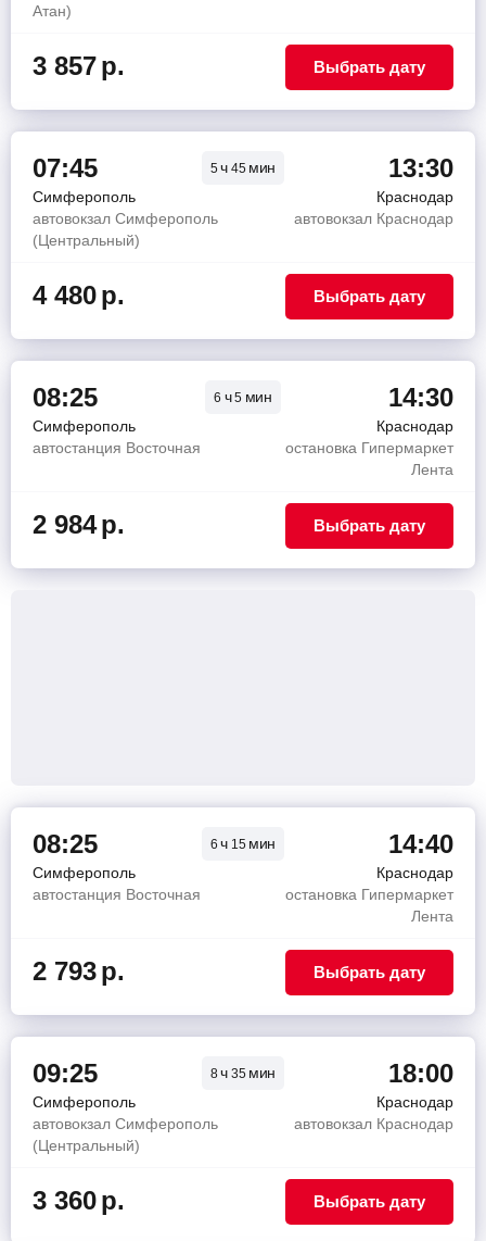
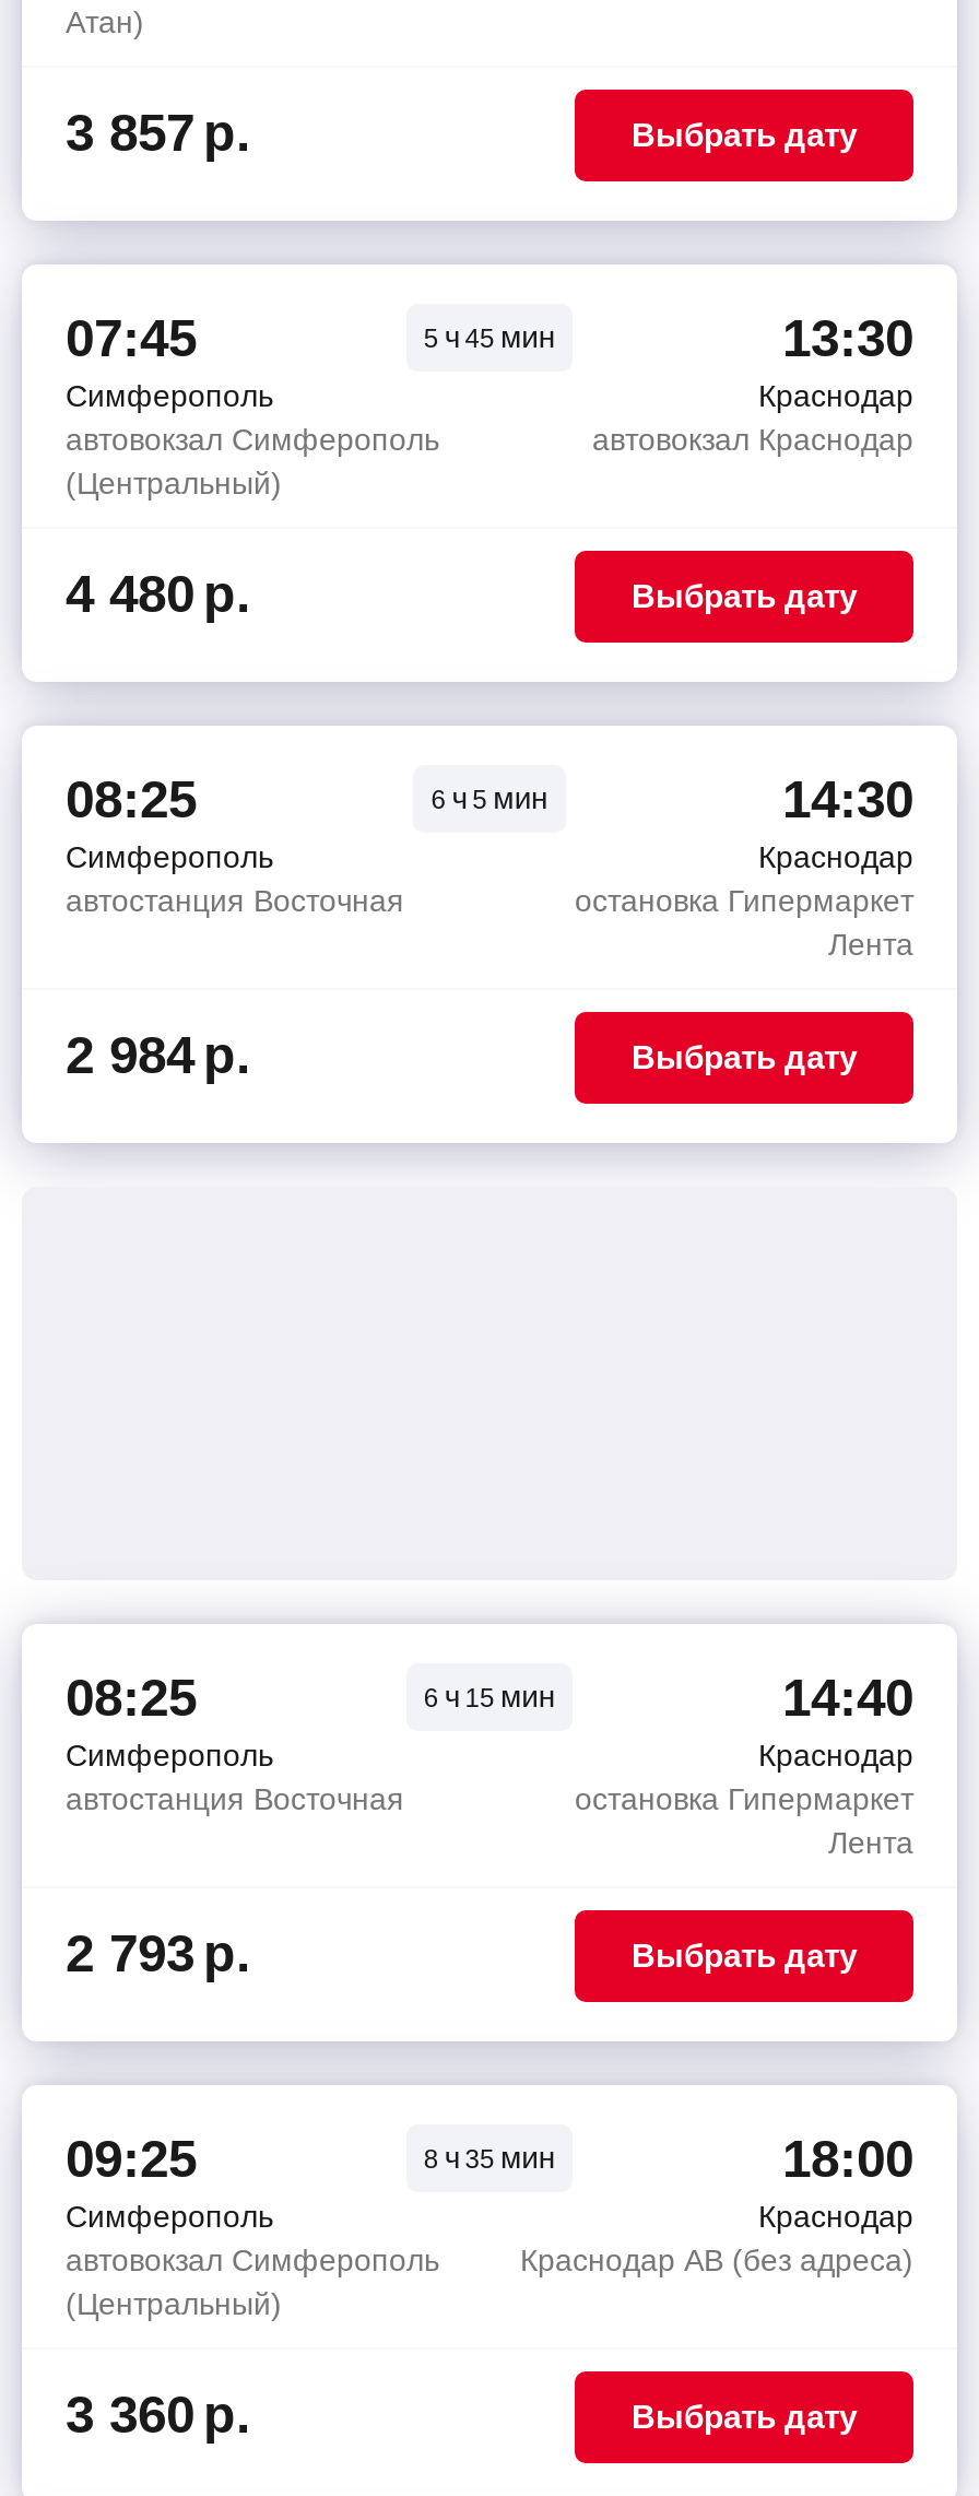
- автовокзал Краснодар
+ Краснодар АВ (без адреса)
